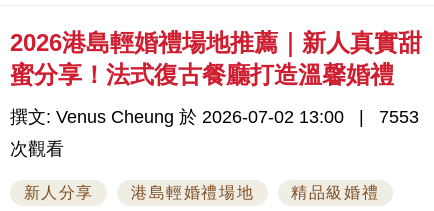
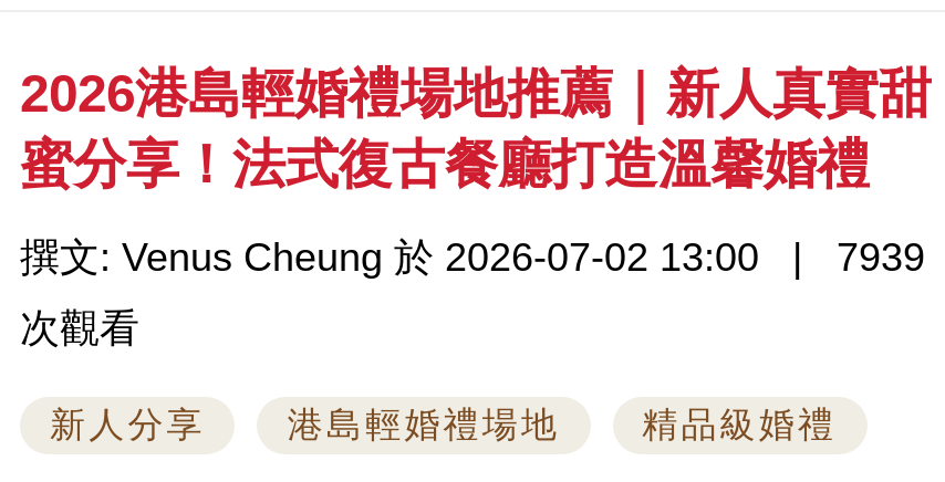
- 撰文: Venus Cheung 於 2026-07-02 13:00 7553
+ 撰文: Venus Cheung 於 2026-07-02 13:00 7939
